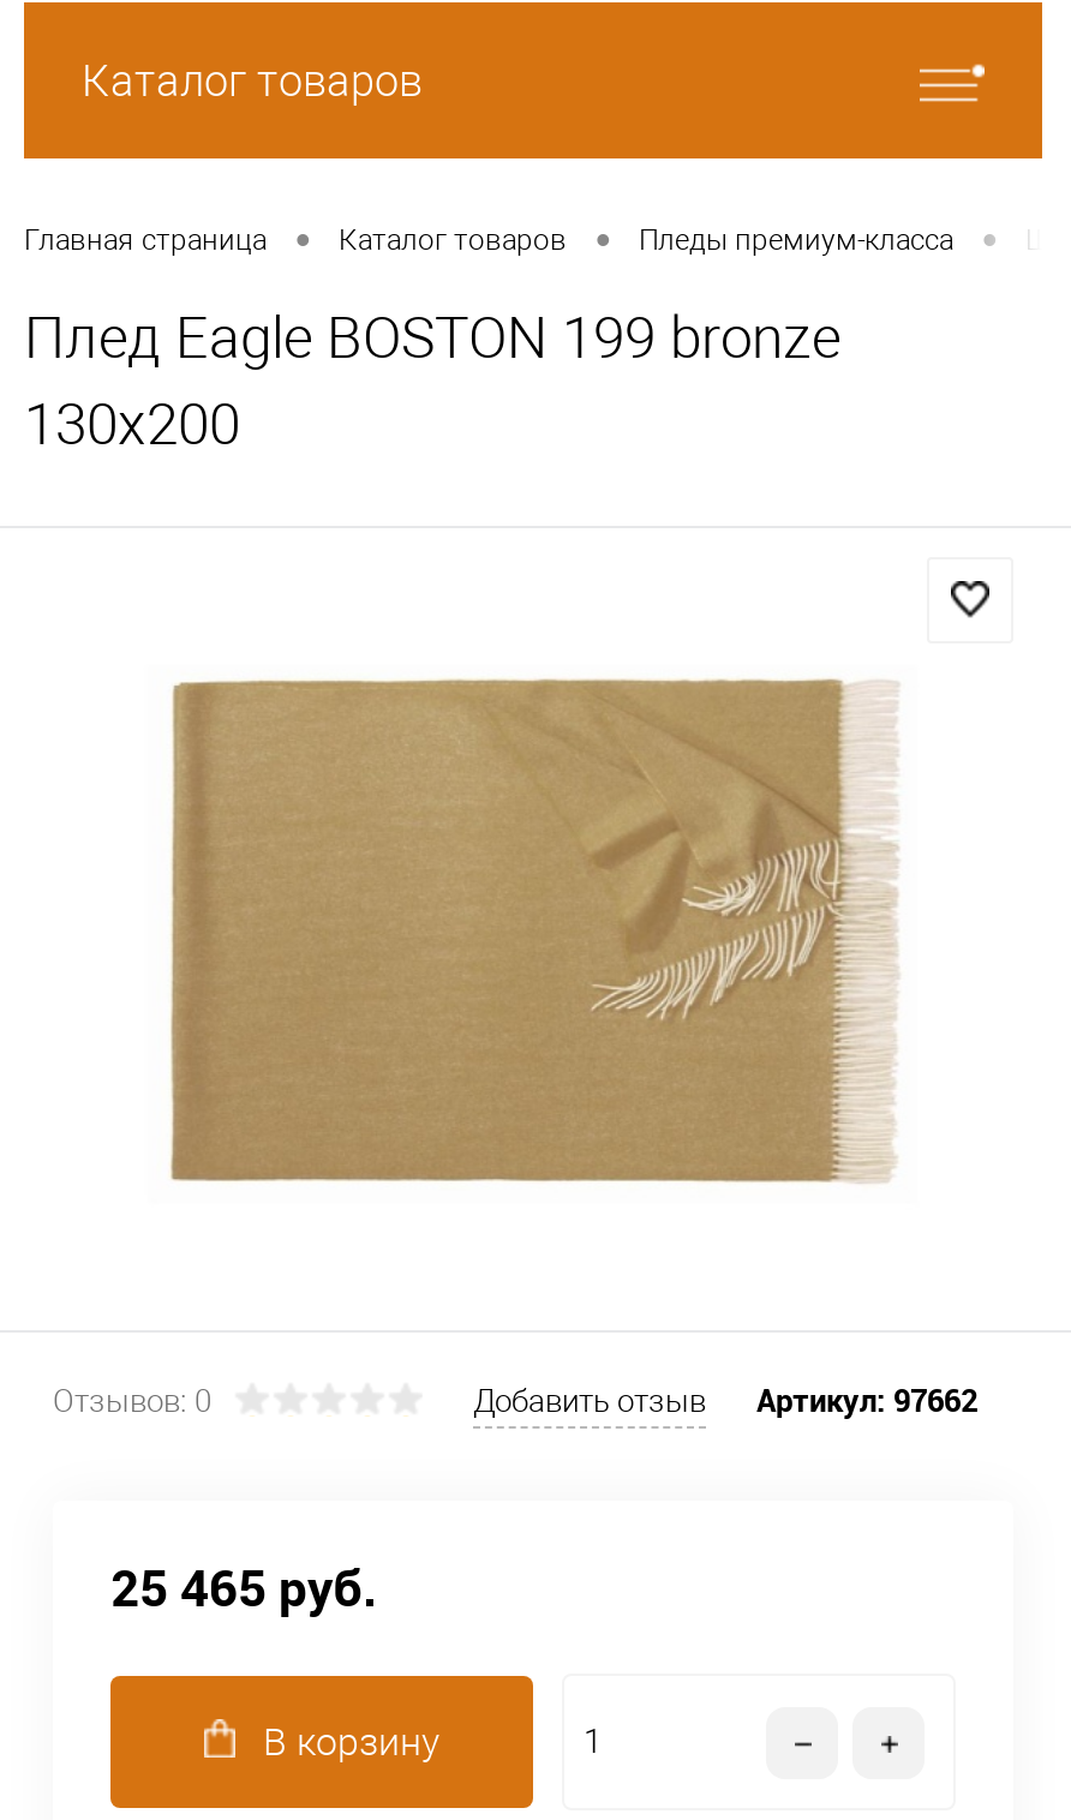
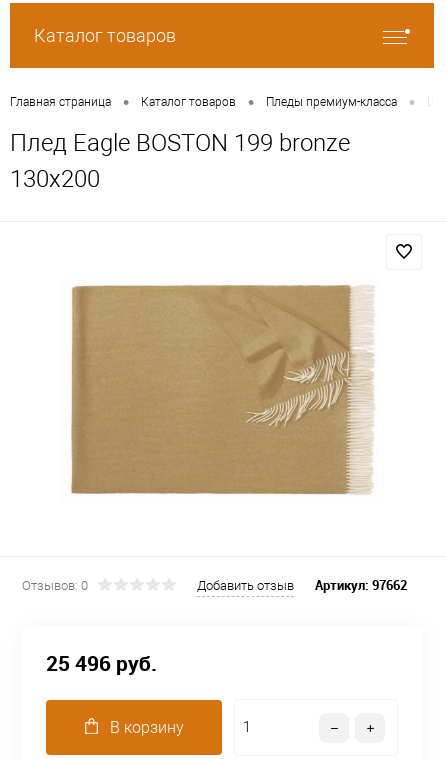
- 25 465 руб.
+ 25 496 руб.
